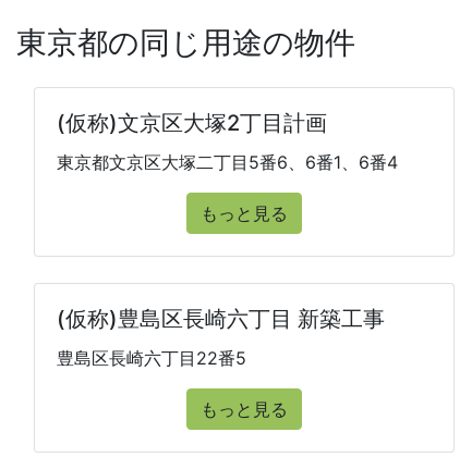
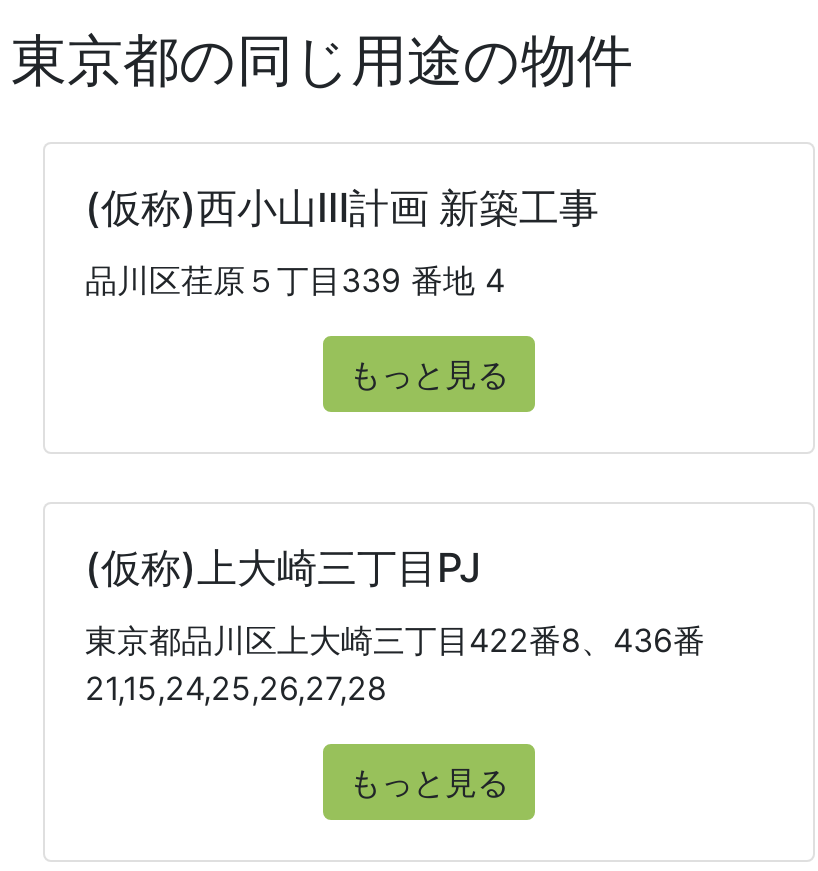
- (仮称)文京区大塚2丁目計画
+ (仮称)西小山Ⅲ計画 新築工事

- 東京都文京区大塚二丁目5番6、6番1、6番4
+ 品川区荏原５丁目339 番地 4

- (仮称)豊島区長崎六丁目 新築工事
+ (仮称)上大崎三丁目PJ

- 豊島区長崎六丁目22番5
+ 東京都品川区上大崎三丁目422番8、436番
+ 21,15,24,25,26,27,28
